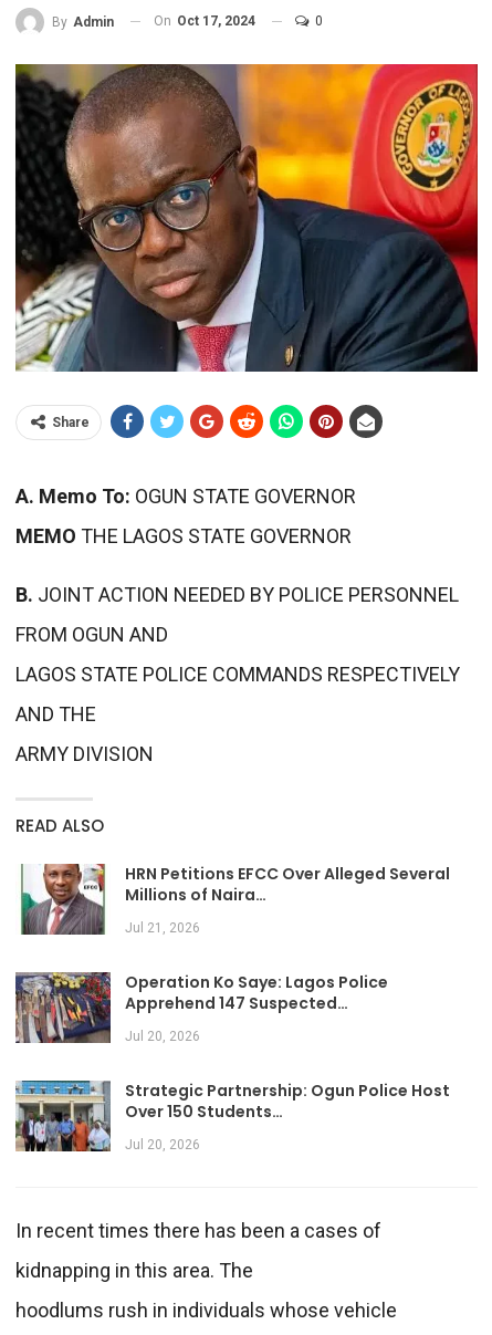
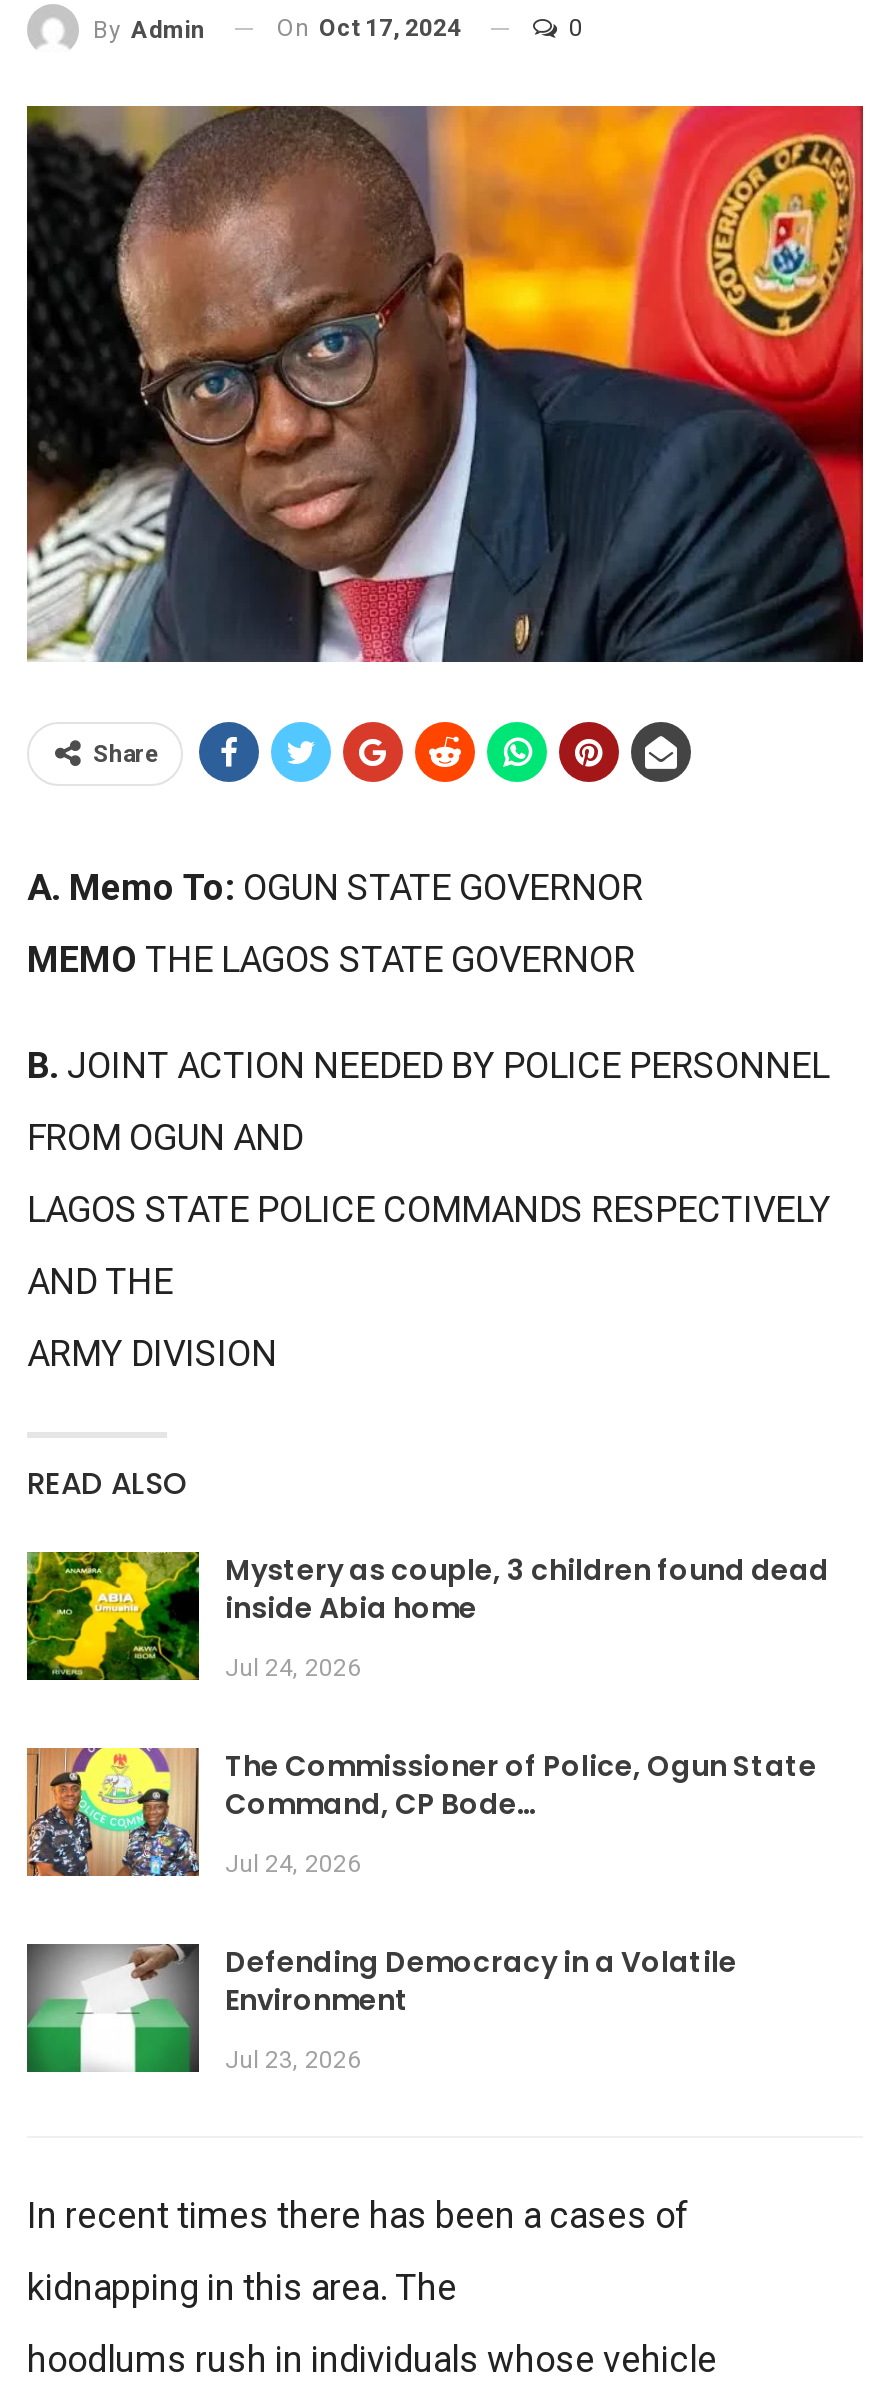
- [image]
- HRN Petitions EFCC Over Alleged Several
- Millions of Naira…
+ [image]
+ Mystery as couple, 3 children found dead
+ inside Abia home

- Jul 21, 2026
+ Jul 24, 2026

- [image]
- Operation Ko Saye: Lagos Police
- Apprehend 147 Suspected…
+ [image]
+ The Commissioner of Police, Ogun State
+ Command, CP Bode…

- Jul 20, 2026
+ Jul 24, 2026

- [image]
- Strategic Partnership: Ogun Police Host
- Over 150 Students…
+ [image]
+ Defending Democracy in a Volatile
+ Environment

- Jul 20, 2026
+ Jul 23, 2026
